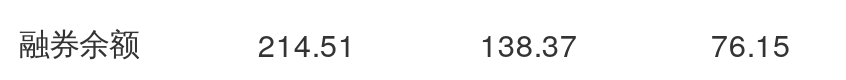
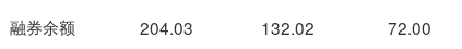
- 214.51
+ 204.03

- 138.37
+ 132.02

- 76.15
+ 72.00
